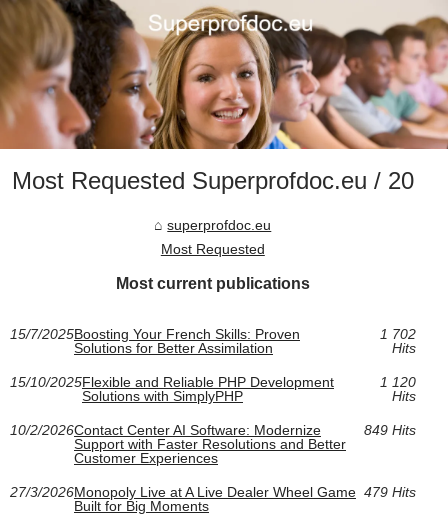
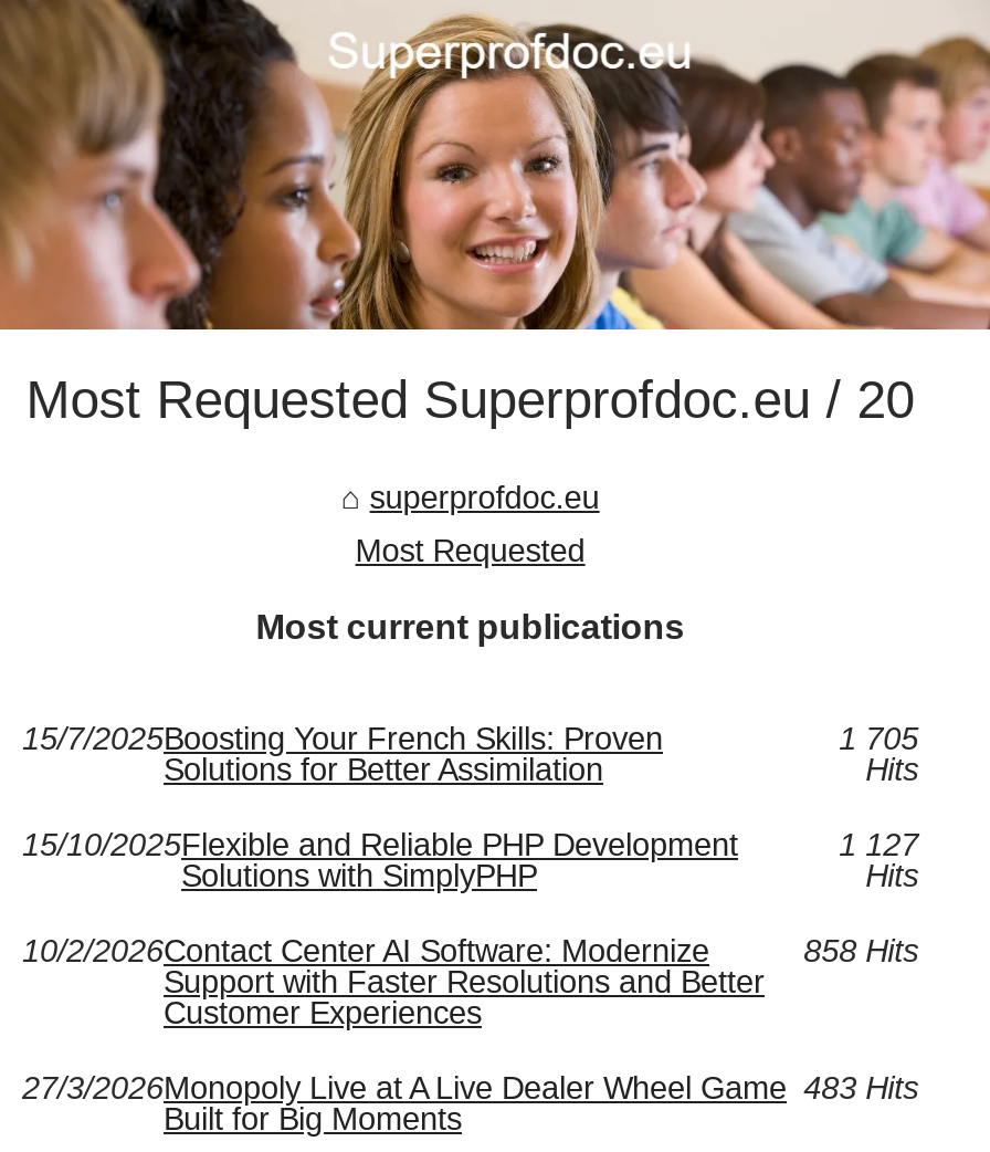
- 1 702
+ 1 705

- 1 120
+ 1 127

- 849 Hits
+ 858 Hits

- 27/3/2026Monopoly Live at A Live Dealer Wheel Game 479 Hits
+ 27/3/2026Monopoly Live at A Live Dealer Wheel Game 483 Hits
